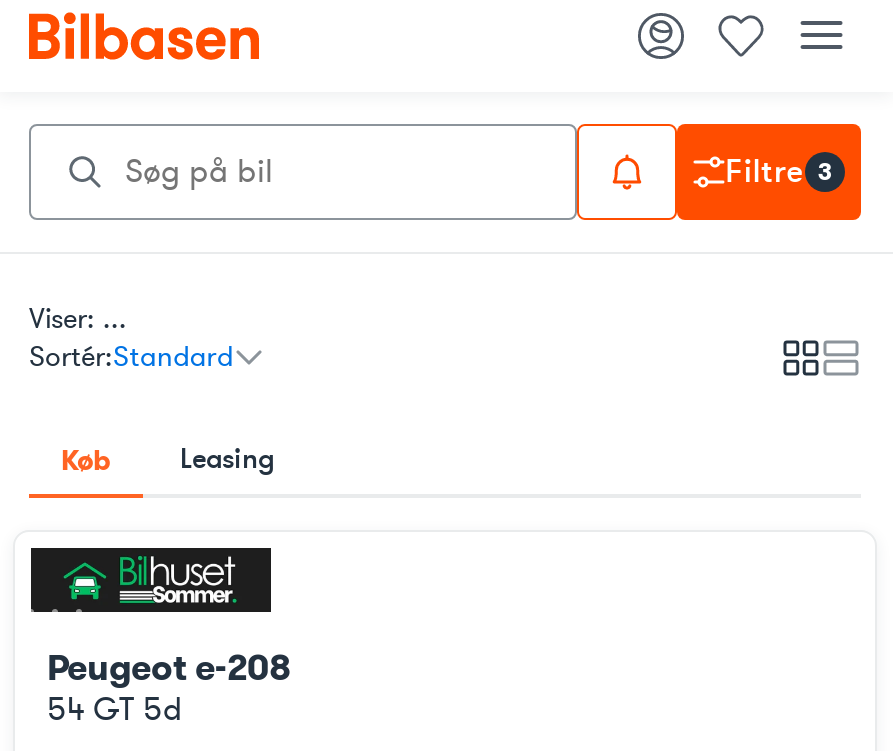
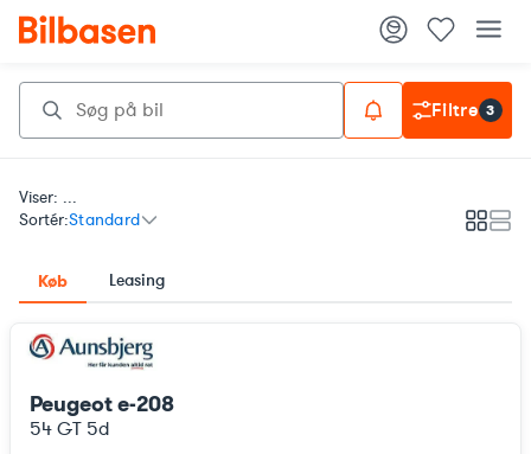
- [image]
+ [image]
